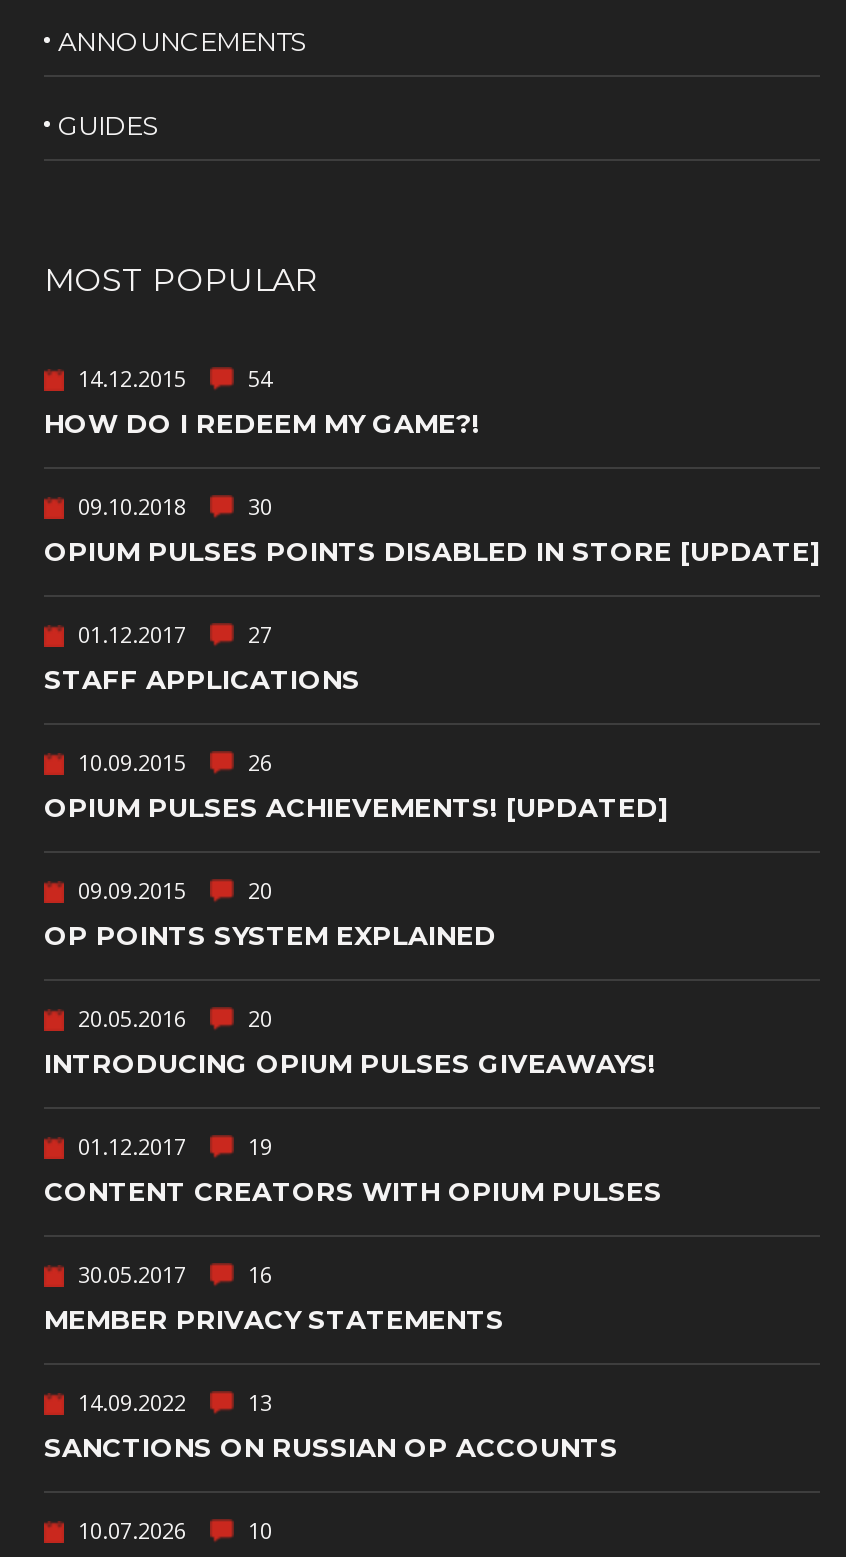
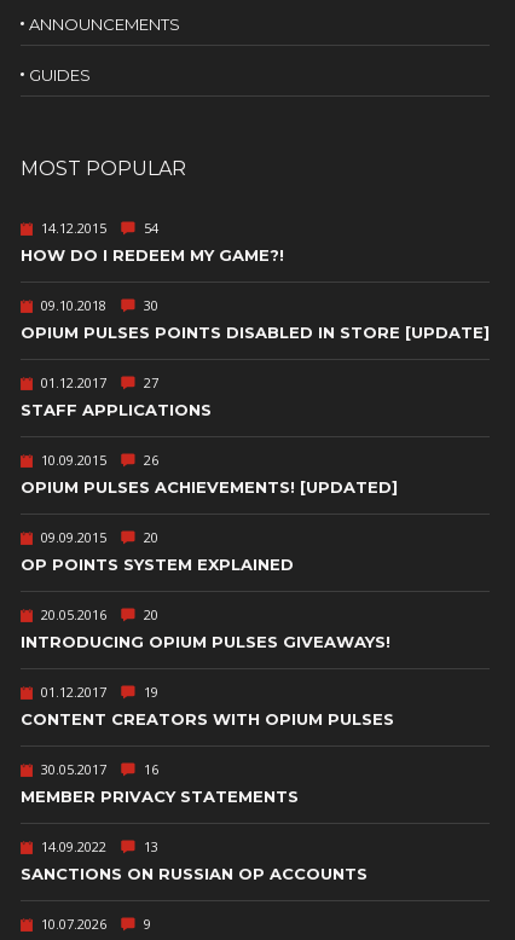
- 10
+ 9
